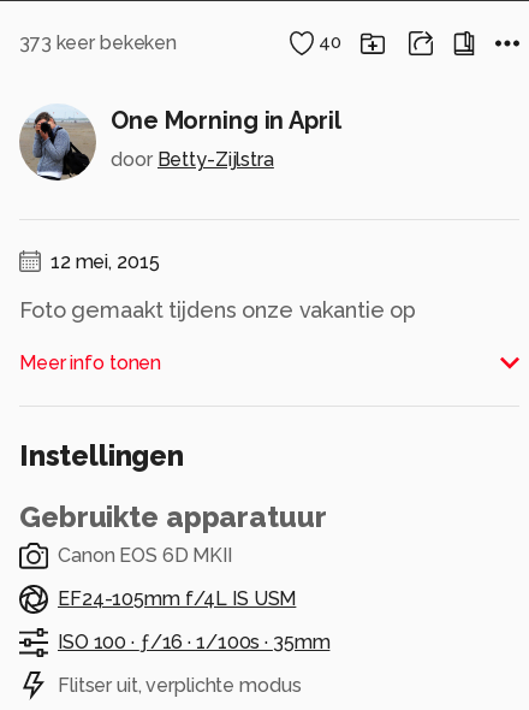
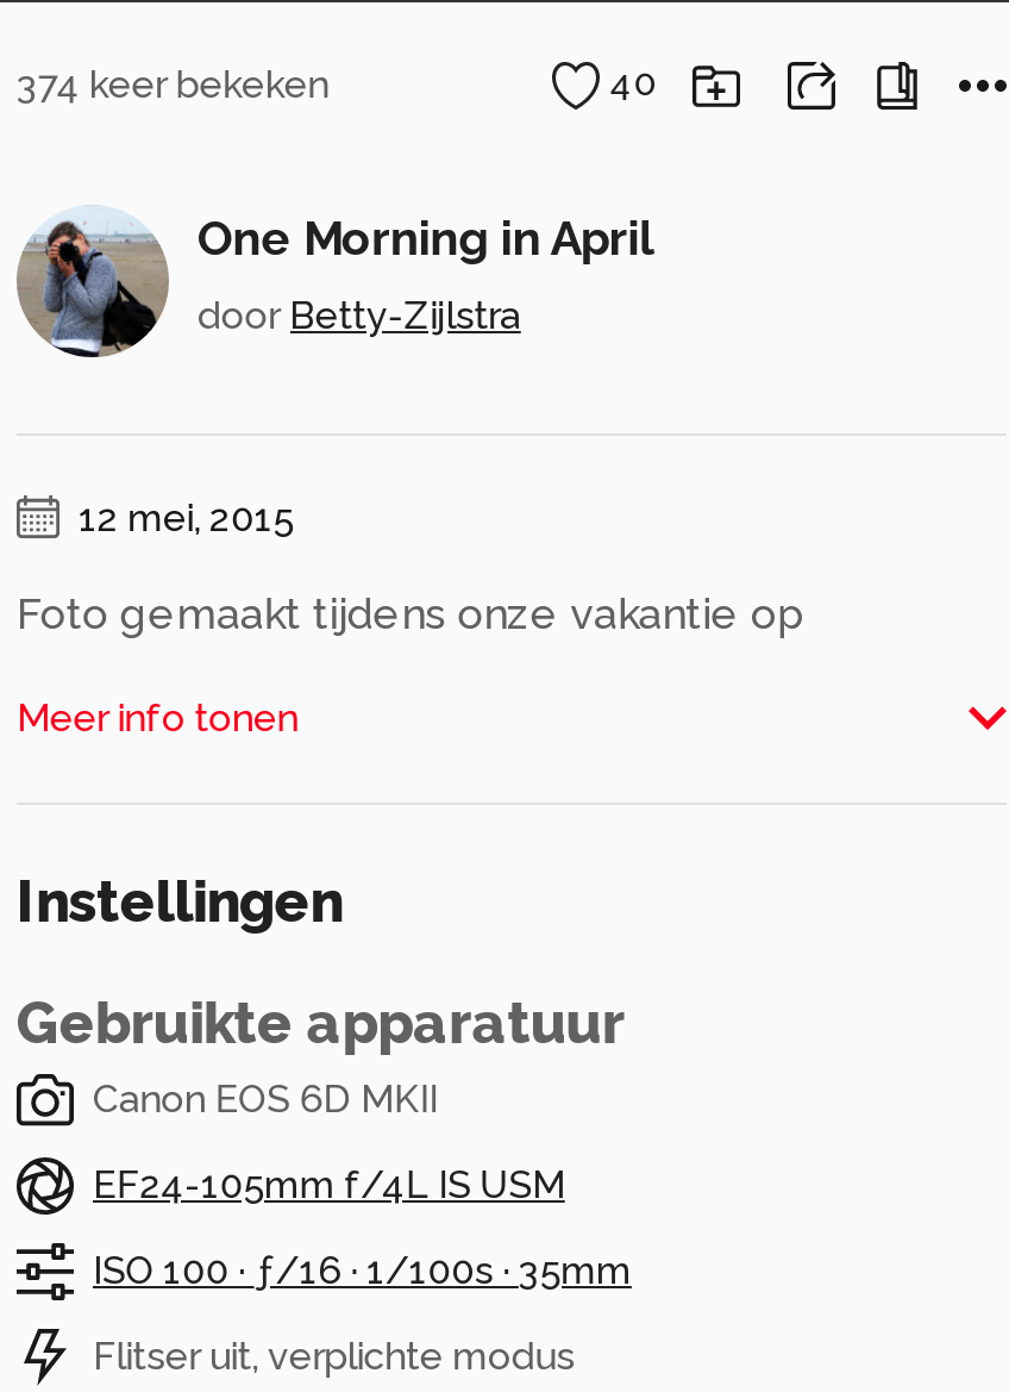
- 373 keer bekeken
+ 374 keer bekeken
